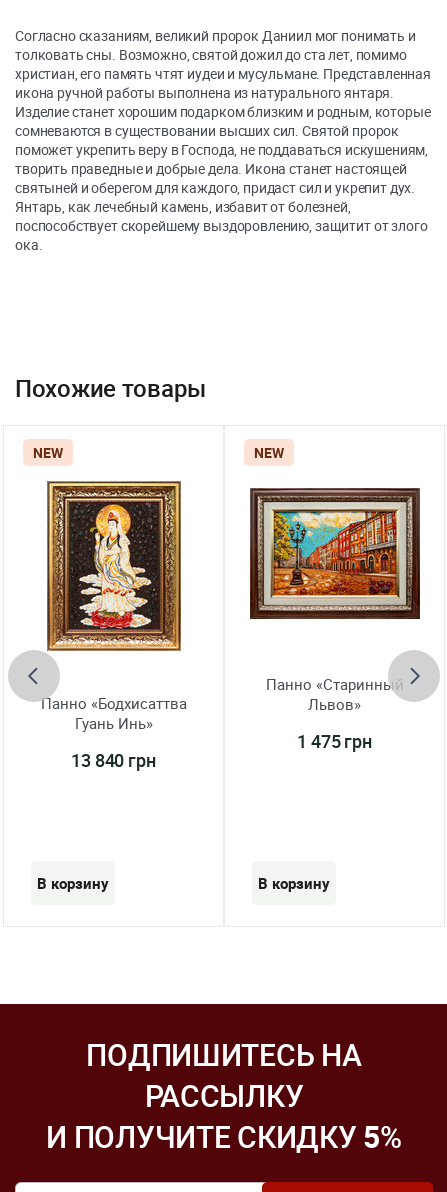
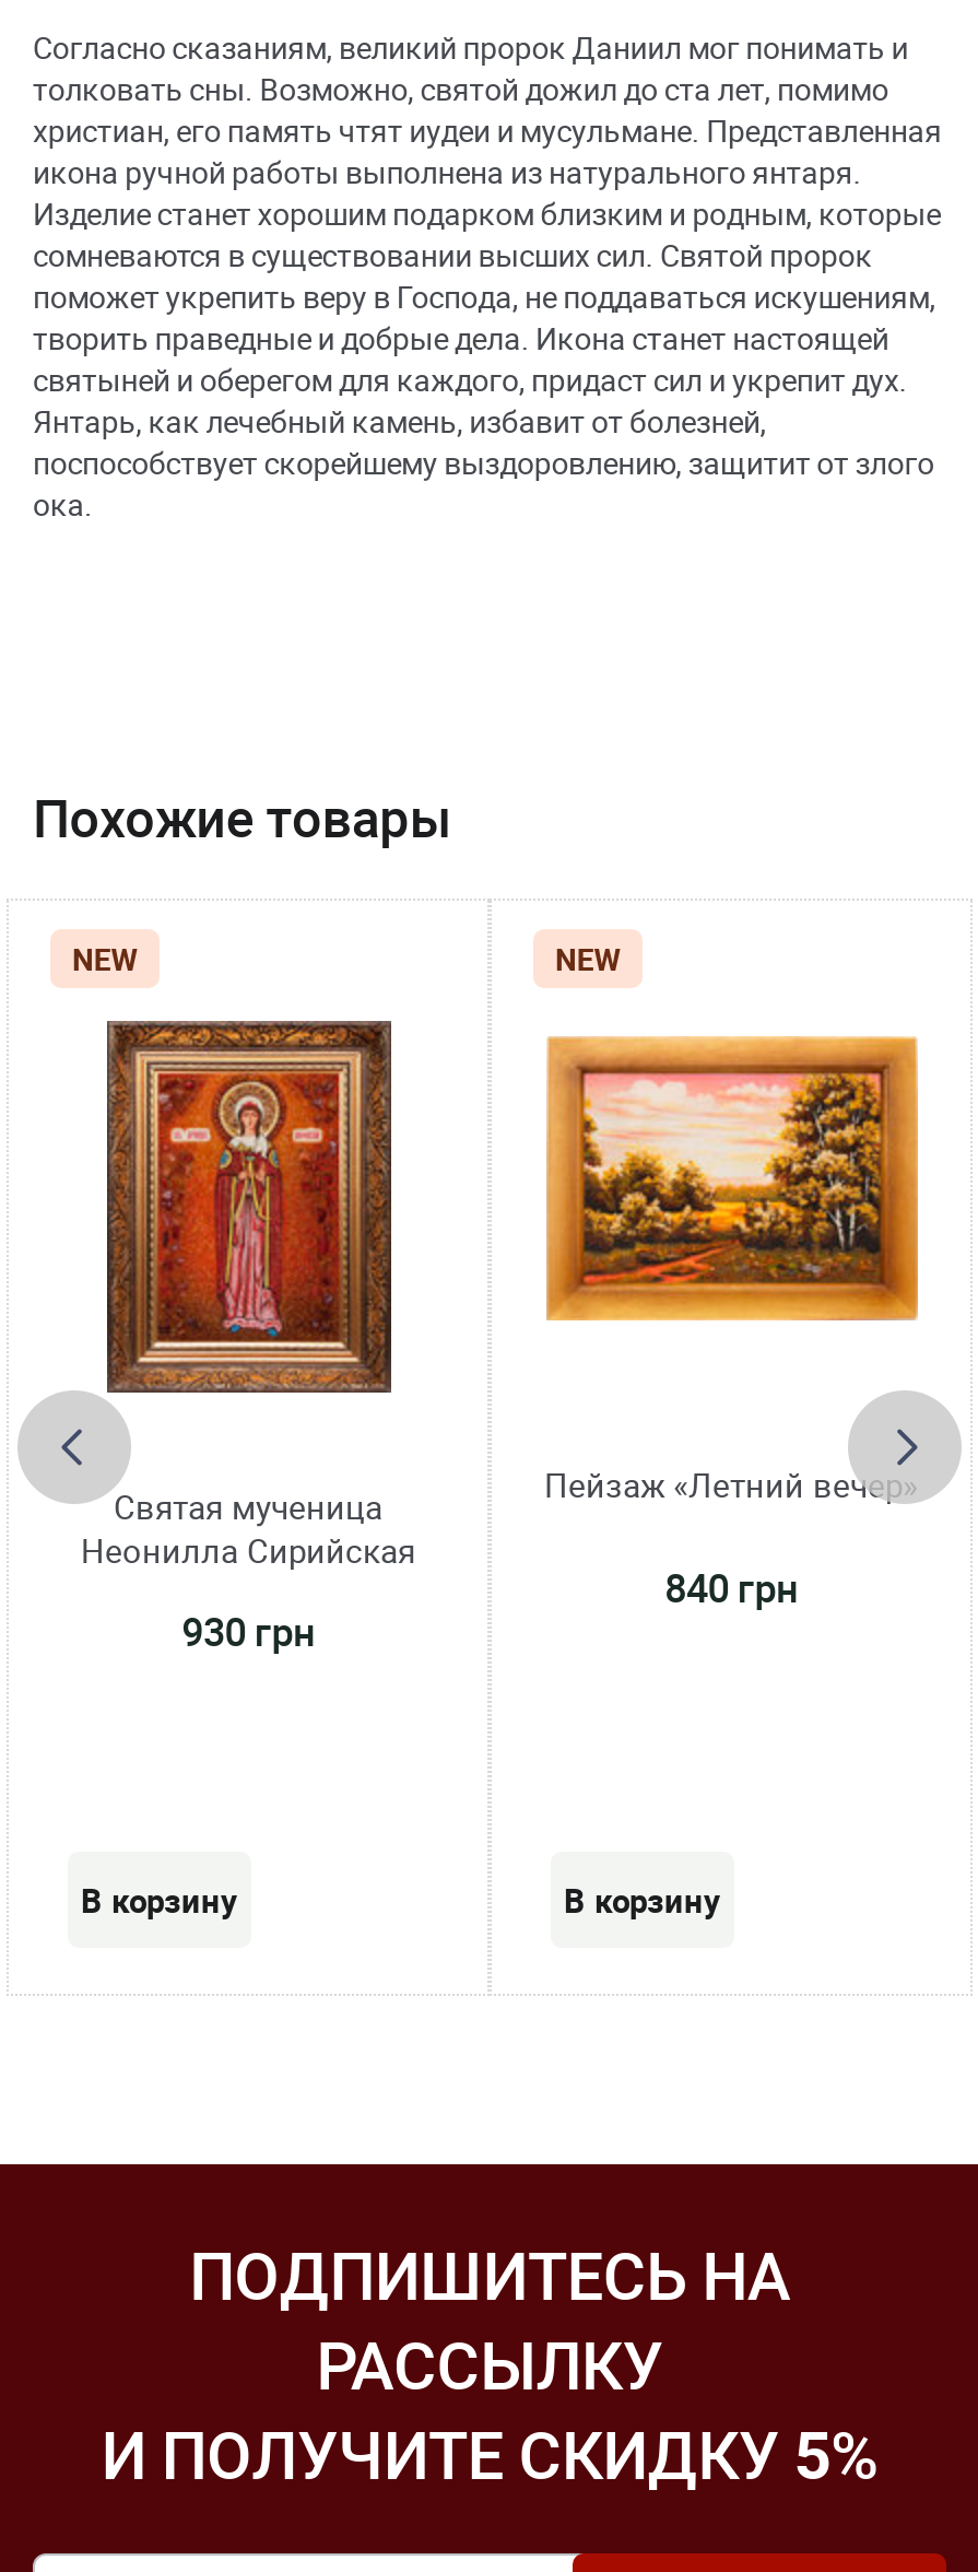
- [image]
+ [image]

- [image]
+ [image]

- Панно «Старинный
- Львов»
+ Пейзаж «Летний вечер»

- Панно «Бодхисаттва
- Гуань Инь»
+ Святая мученица
+ Неонилла Сирийская

- 1 475 грн
+ 840 грн

- 13 840 грн
+ 930 грн
